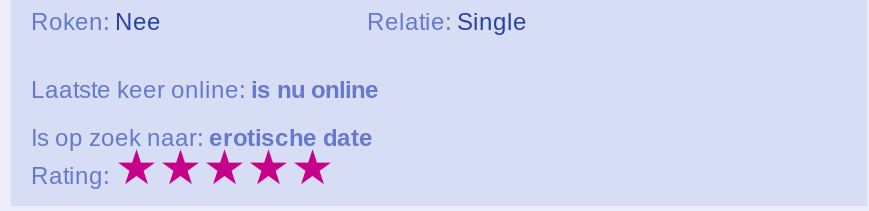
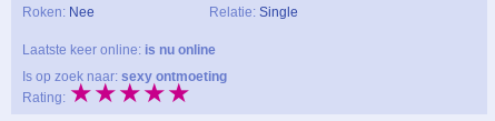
- Is op zoek naar: erotische date
+ Is op zoek naar: sexy ontmoeting
